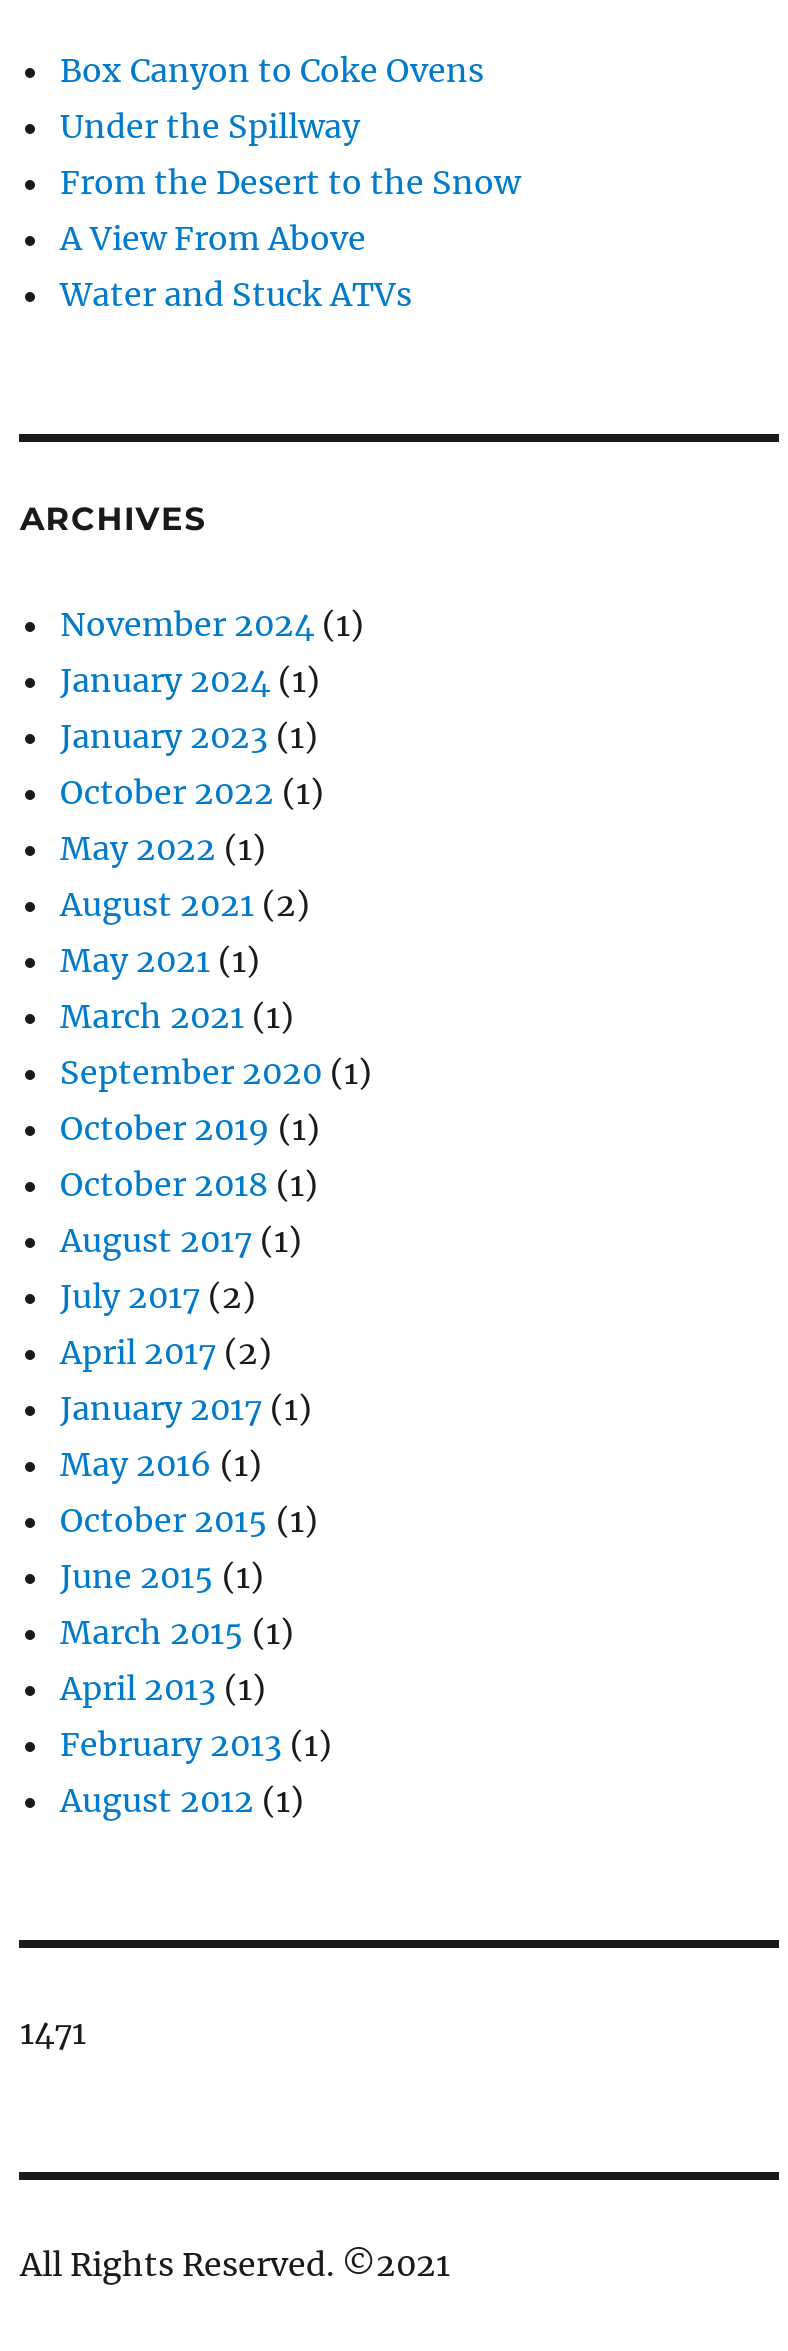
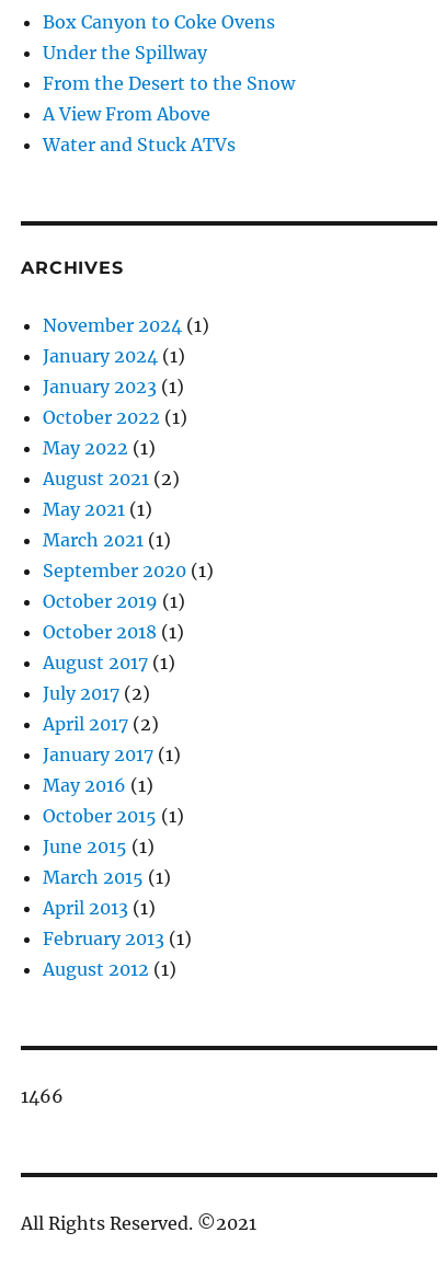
- 1471
+ 1466
